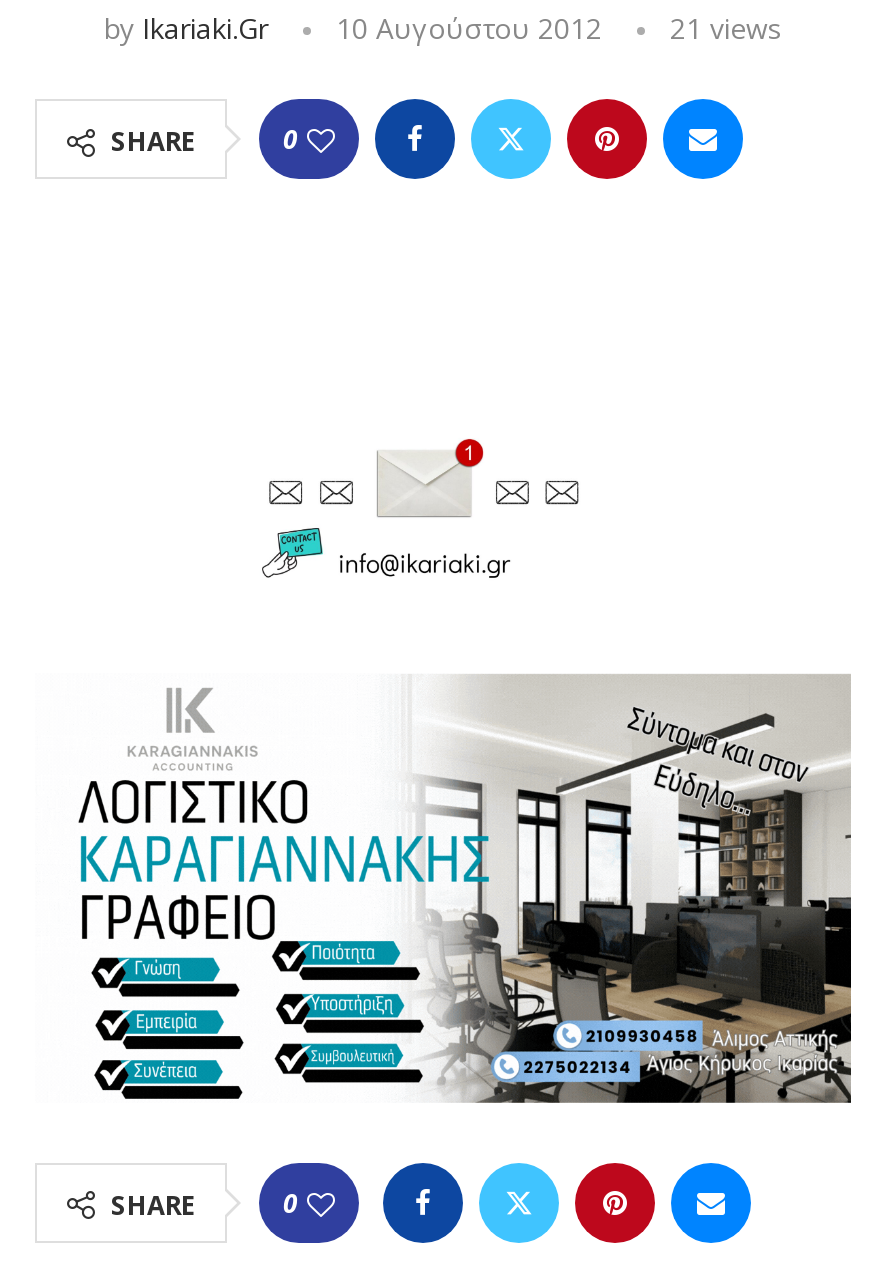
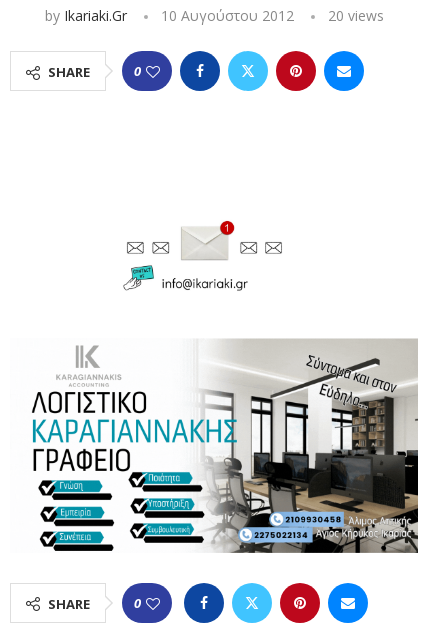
- by Ikariaki.gr 10 Αυγούστου 2012 21 views
+ by Ikariaki.gr 10 Αυγούστου 2012 20 views
